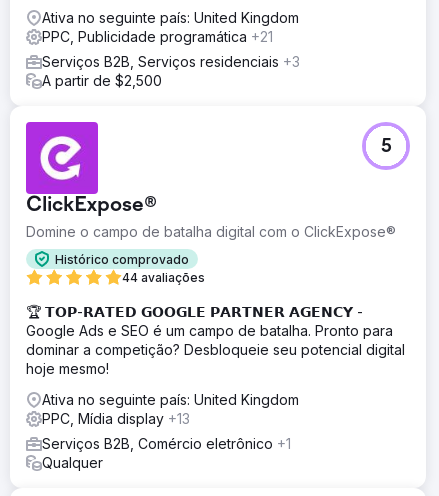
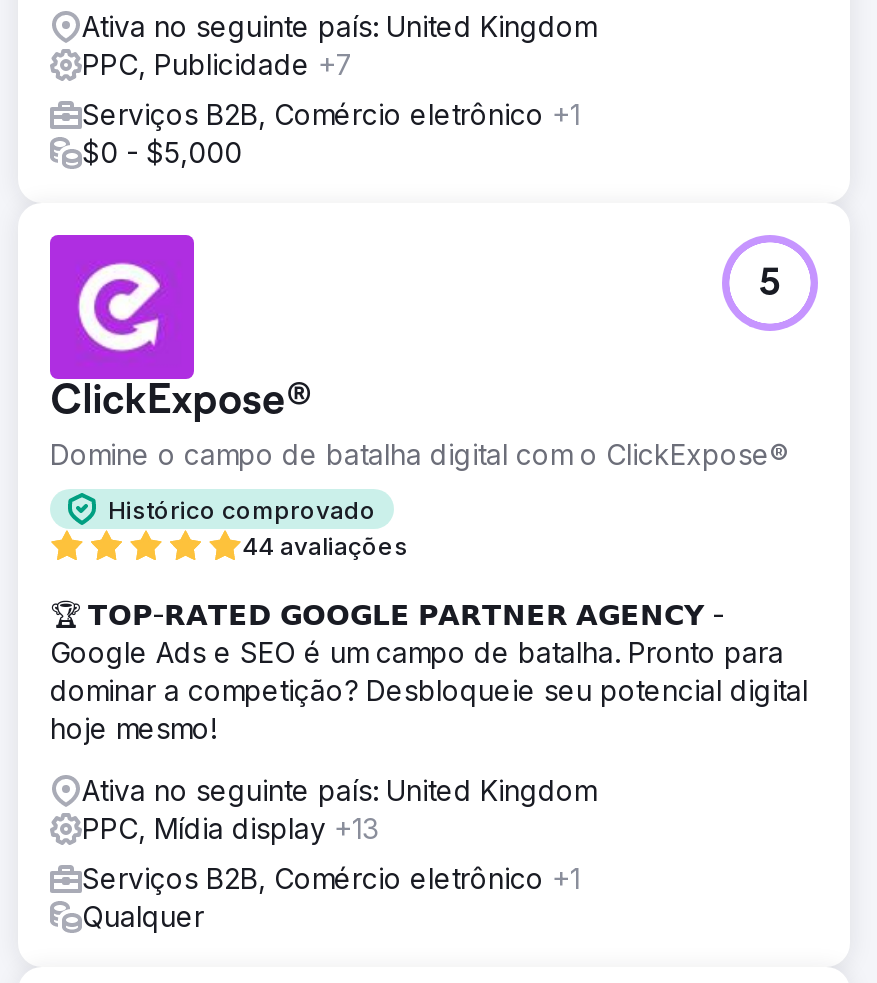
- PPC, Publicidade programática +21
+ PPC, Publicidade +7

- Serviços B2B, Serviços residenciais +3
- A partir de $2,500
+ Serviços B2B, Comércio eletrônico +1
+ $0 - $5,000
